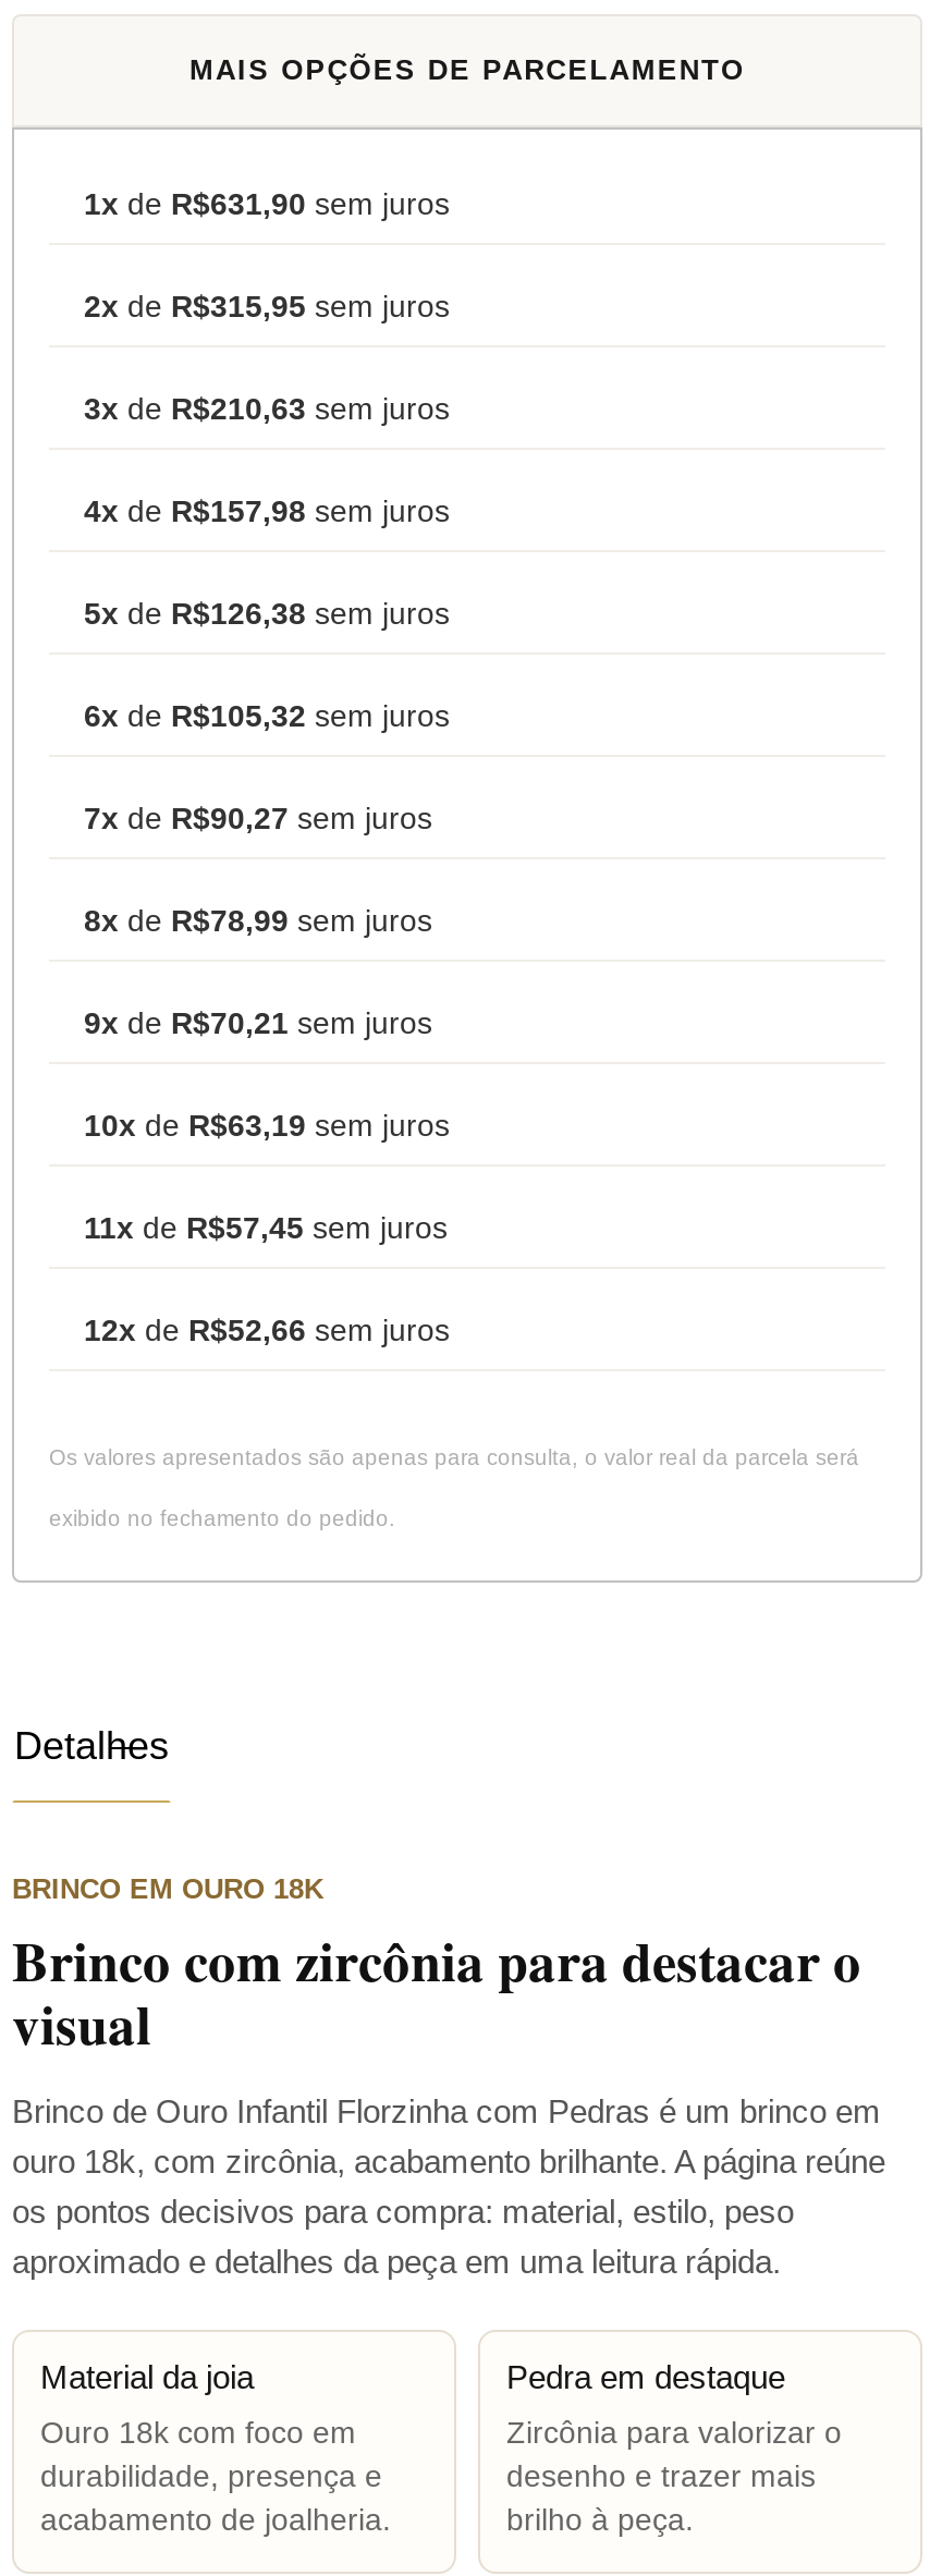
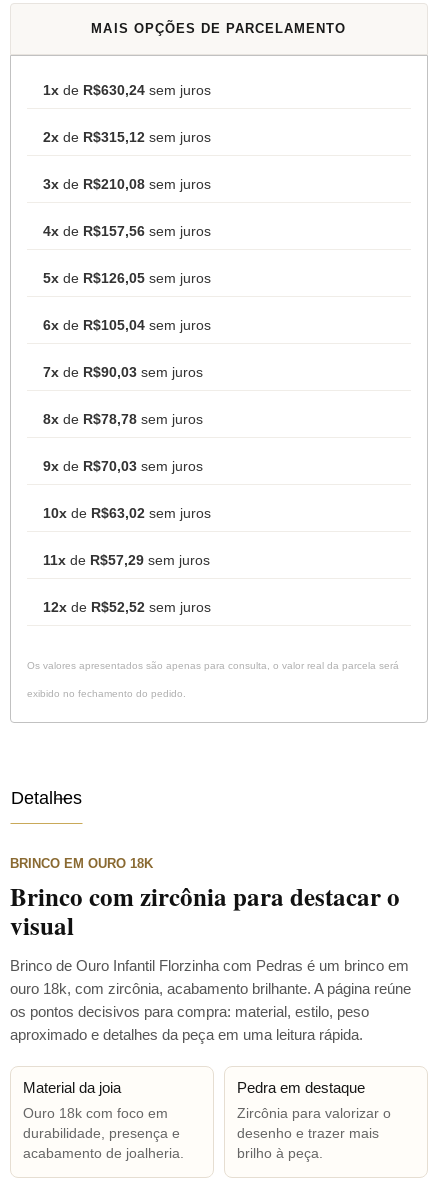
- 1x de R$631,90 sem juros
+ 1x de R$630,24 sem juros

- 2x de R$315,95 sem juros
+ 2x de R$315,12 sem juros

- 3x de R$210,63 sem juros
+ 3x de R$210,08 sem juros

- 4x de R$157,98 sem juros
+ 4x de R$157,56 sem juros

- 5x de R$126,38 sem juros
+ 5x de R$126,05 sem juros

- 6x de R$105,32 sem juros
+ 6x de R$105,04 sem juros

- 7x de R$90,27 sem juros
+ 7x de R$90,03 sem juros

- 8x de R$78,99 sem juros
+ 8x de R$78,78 sem juros

- 9x de R$70,21 sem juros
+ 9x de R$70,03 sem juros

- 10x de R$63,19 sem juros
+ 10x de R$63,02 sem juros

- 11x de R$57,45 sem juros
+ 11x de R$57,29 sem juros

- 12x de R$52,66 sem juros
+ 12x de R$52,52 sem juros
